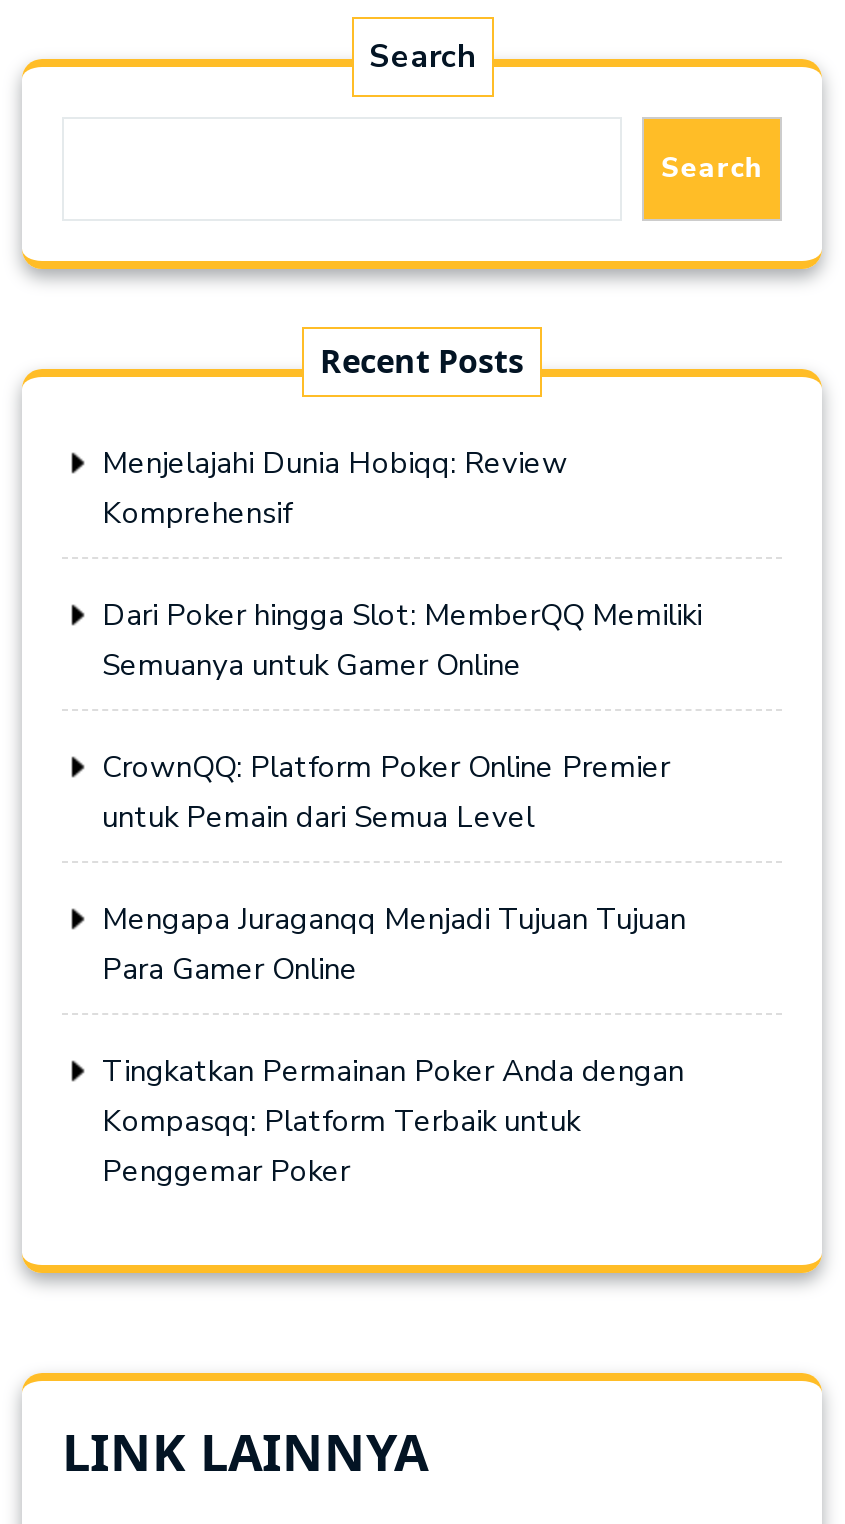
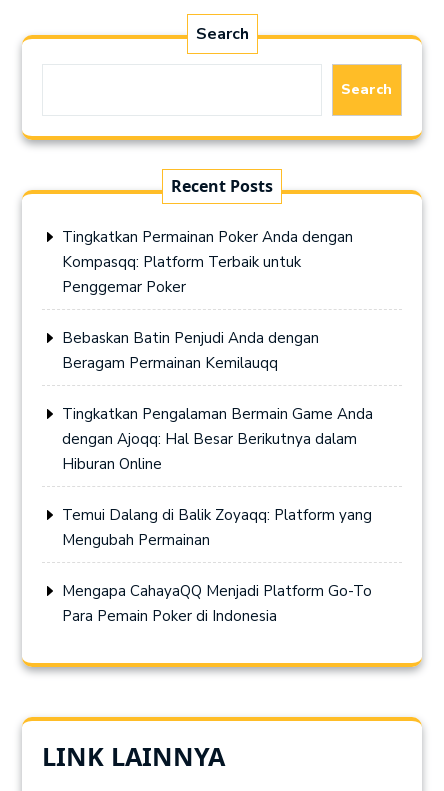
- Menjelajahi Dunia Hobiqq: Review
- Komprehensif
- Dari Poker hingga Slot: MemberQQ Memiliki
- Semuanya untuk Gamer Online
- CrownQQ: Platform Poker Online Premier
- untuk Pemain dari Semua Level
- Mengapa Juraganqq Menjadi Tujuan Tujuan
- Para Gamer Online

moved up: Tingkatkan Permainan Poker Anda dengan | Kompasqq: Platform Terbaik untuk | Penggemar Poker

+ Bebaskan Batin Penjudi Anda dengan
+ Beragam Permainan Kemilauqq
+ Tingkatkan Pengalaman Bermain Game Anda
+ dengan Ajoqq: Hal Besar Berikutnya dalam
+ Hiburan Online
+ Temui Dalang di Balik Zoyaqq: Platform yang
+ Mengubah Permainan
+ Mengapa CahayaQQ Menjadi Platform Go-To
+ Para Pemain Poker di Indonesia
